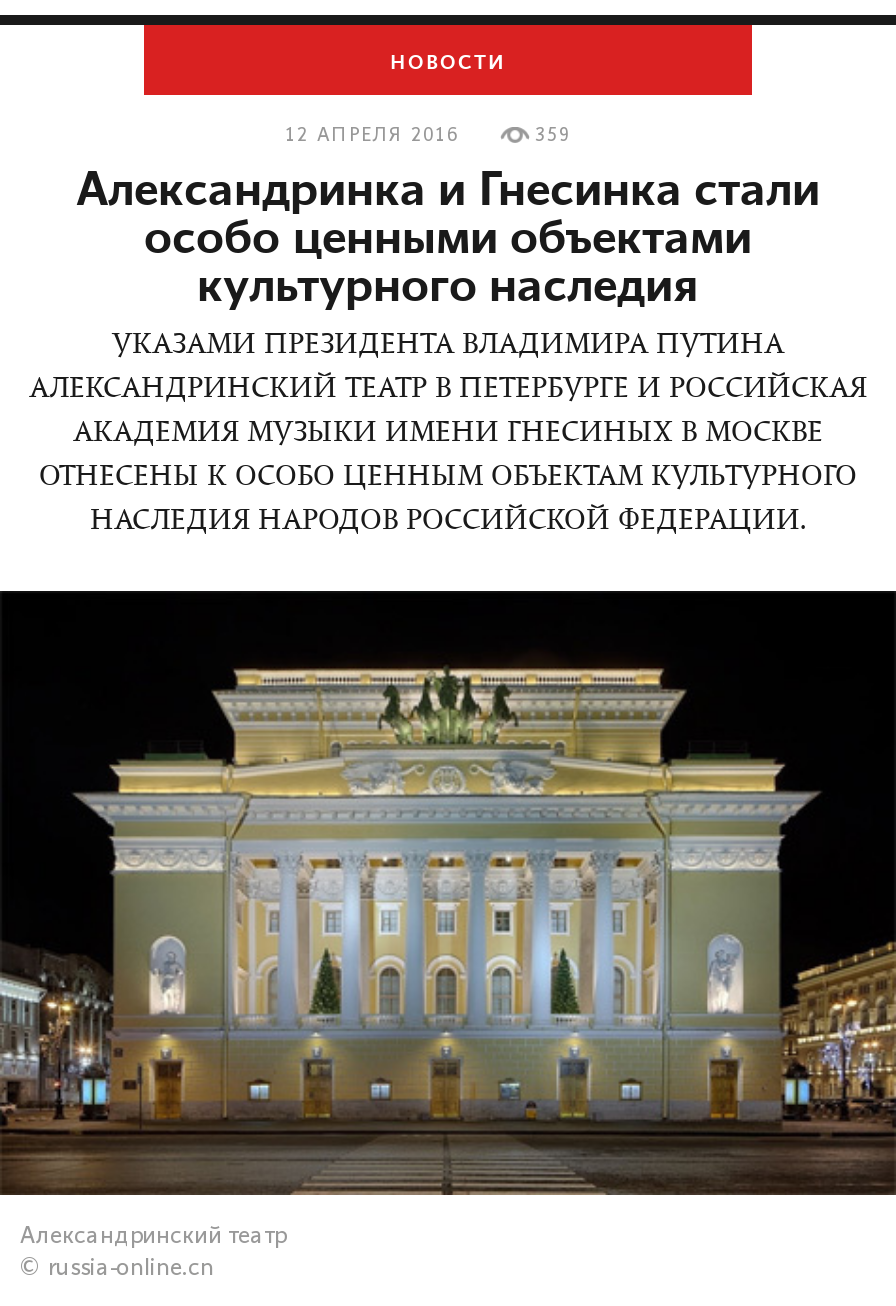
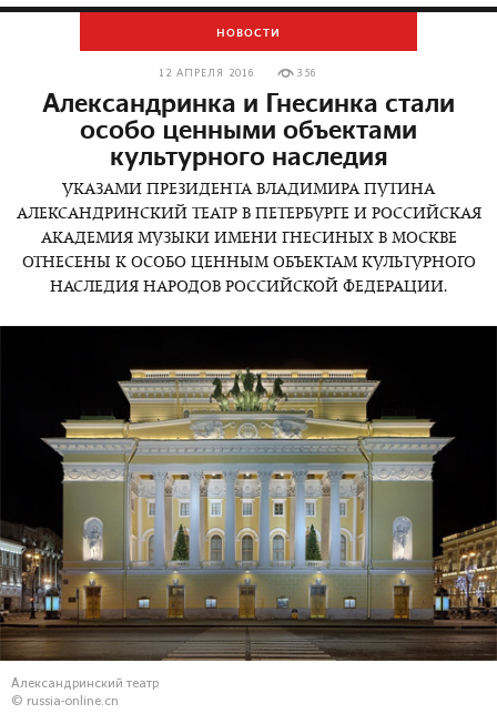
- 359
+ 356
